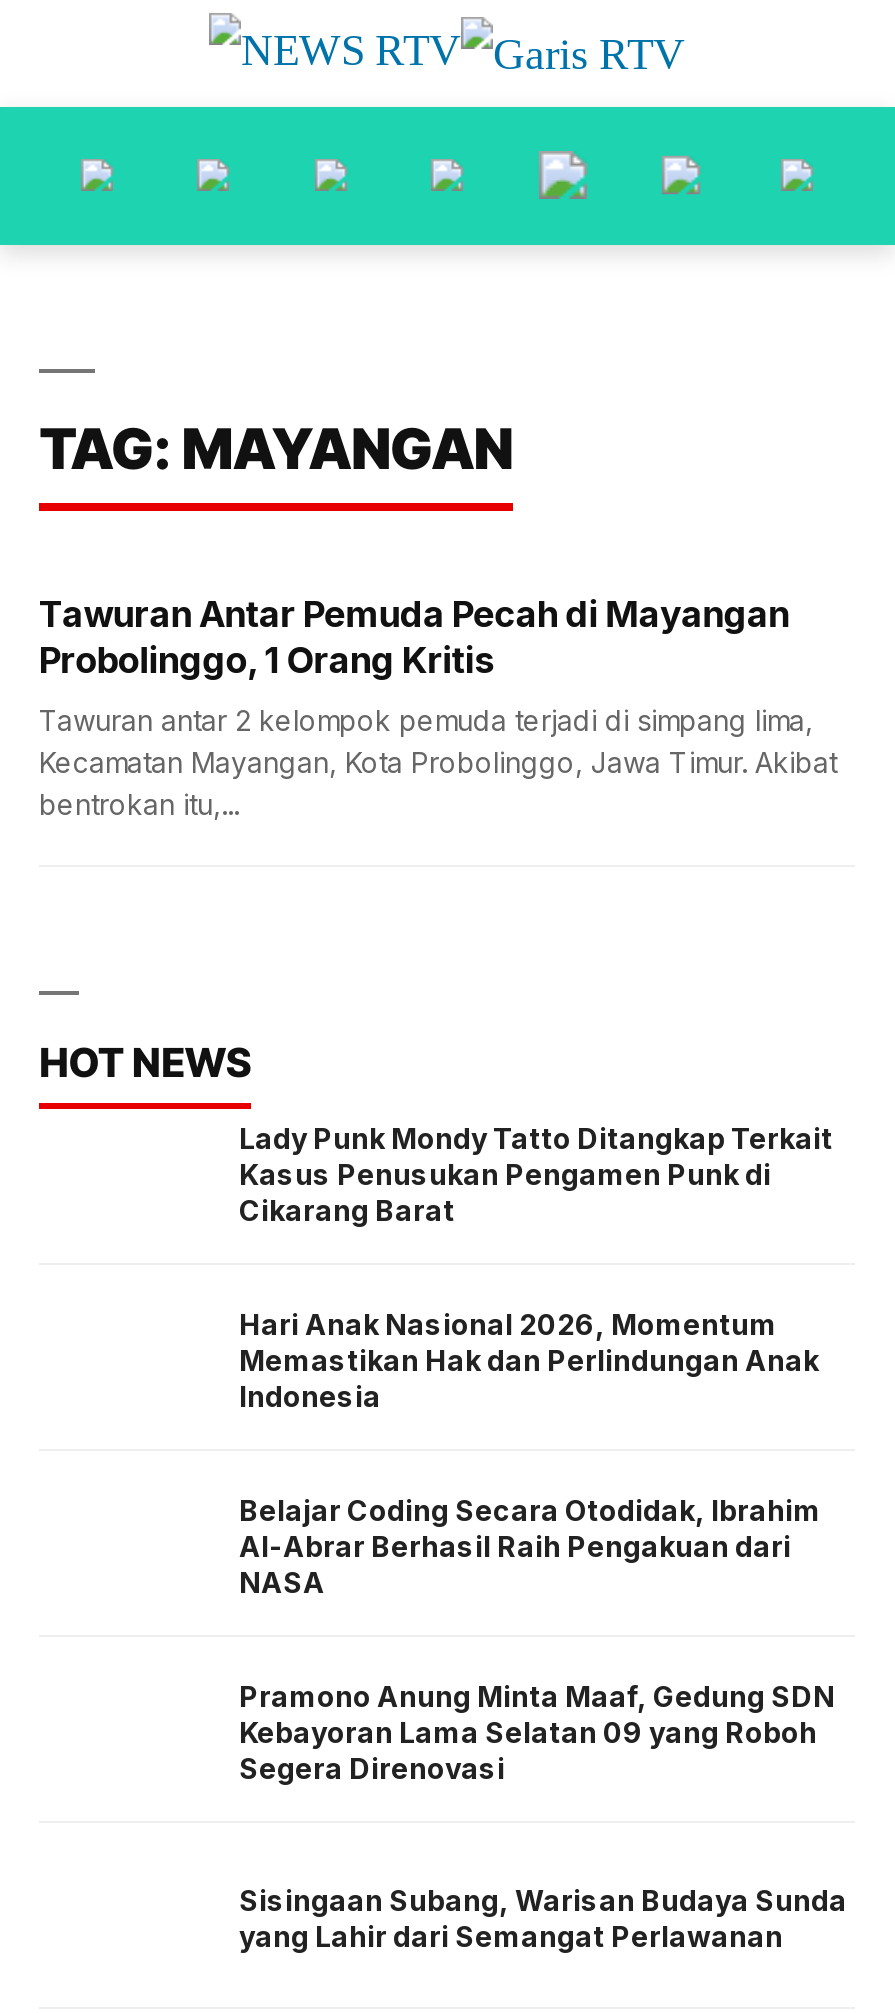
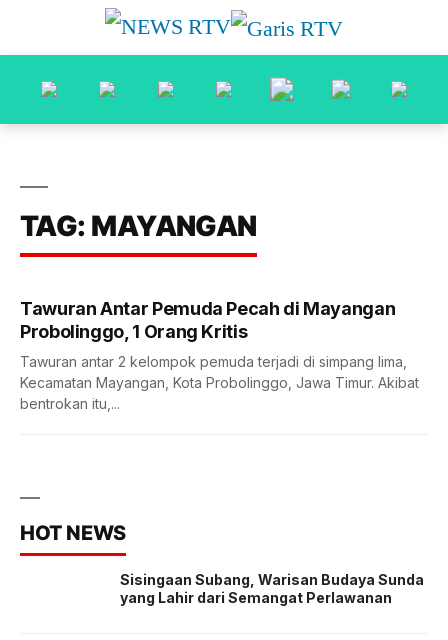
- Lady Punk Mondy Tatto Ditangkap Terkait
- Kasus Penusukan Pengamen Punk di
- Cikarang Barat
- Hari Anak Nasional 2026, Momentum
- Memastikan Hak dan Perlindungan Anak
- Indonesia
- Belajar Coding Secara Otodidak, Ibrahim
- Al-Abrar Berhasil Raih Pengakuan dari
- NASA
- Pramono Anung Minta Maaf, Gedung SDN
- Kebayoran Lama Selatan 09 yang Roboh
- Segera Direnovasi
